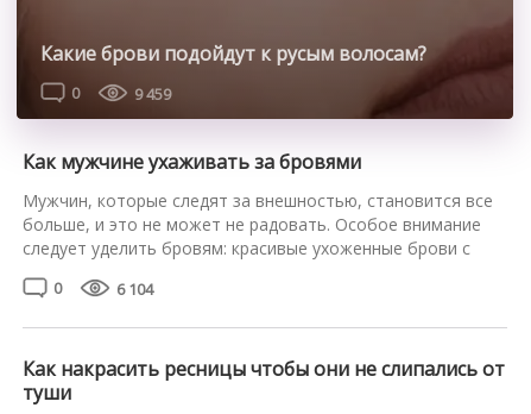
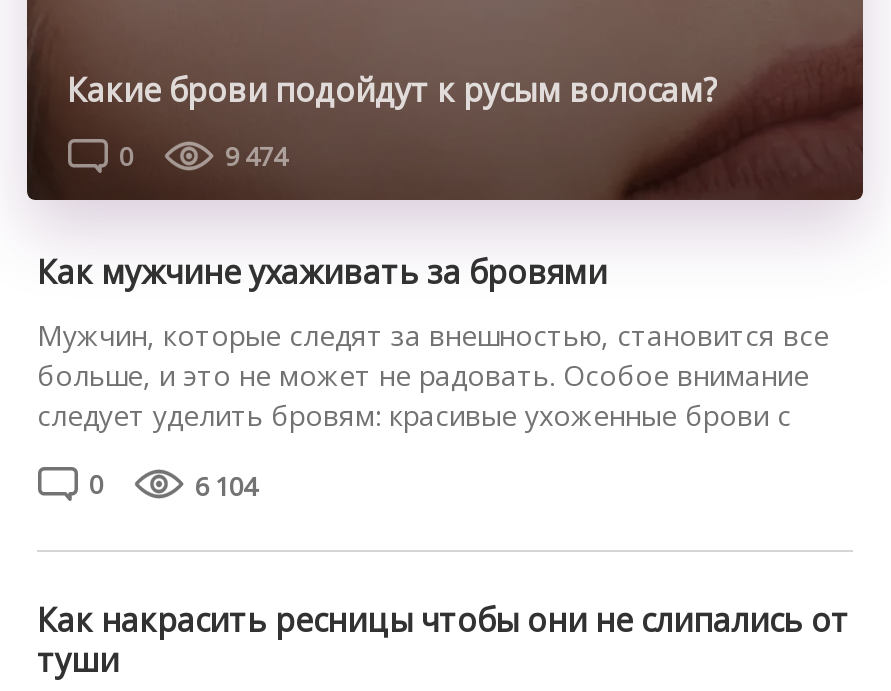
- 9 459
+ 9 474
